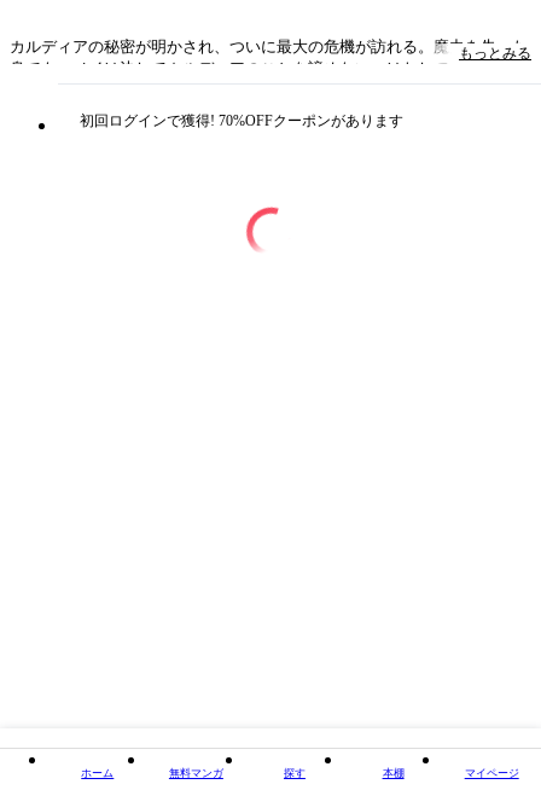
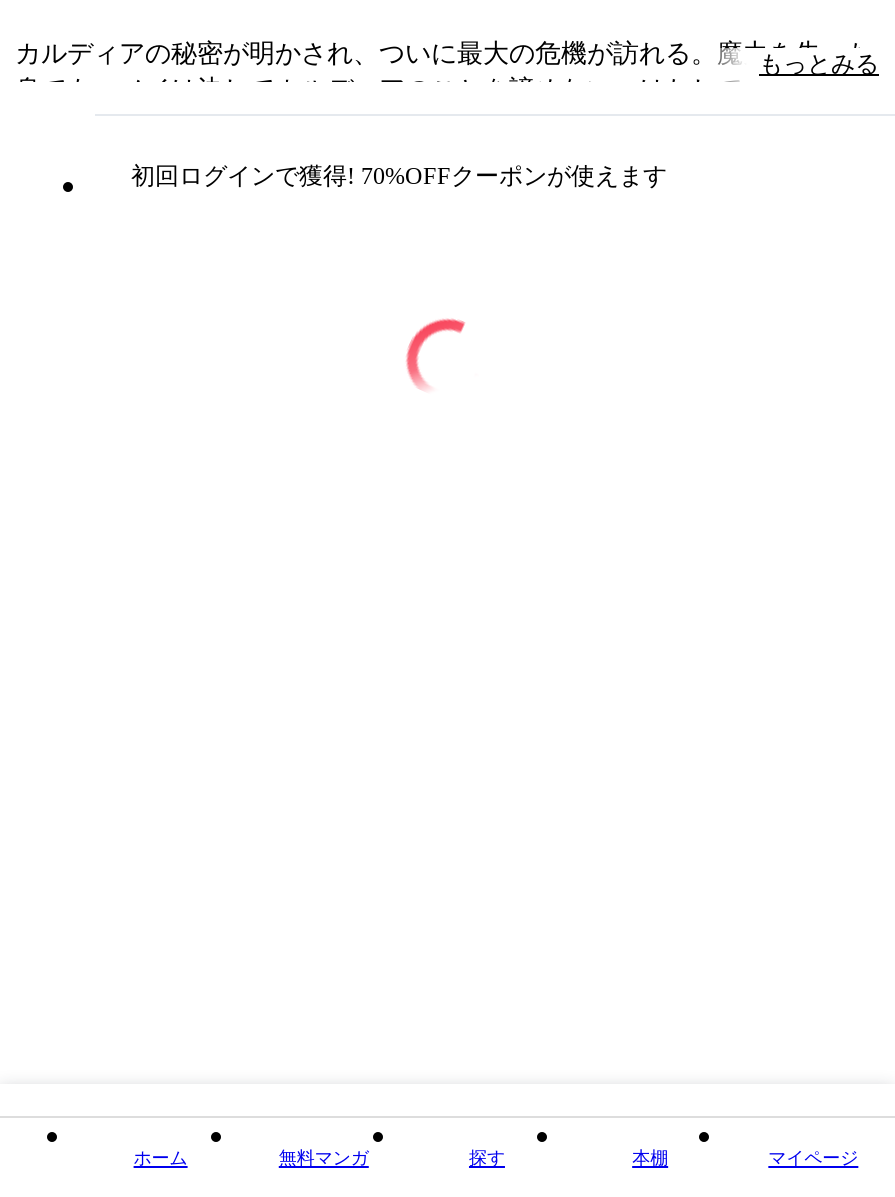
- 初回ログインで獲得! 70%OFFクーポンがあります
+ 初回ログインで獲得! 70%OFFクーポンが使えます
